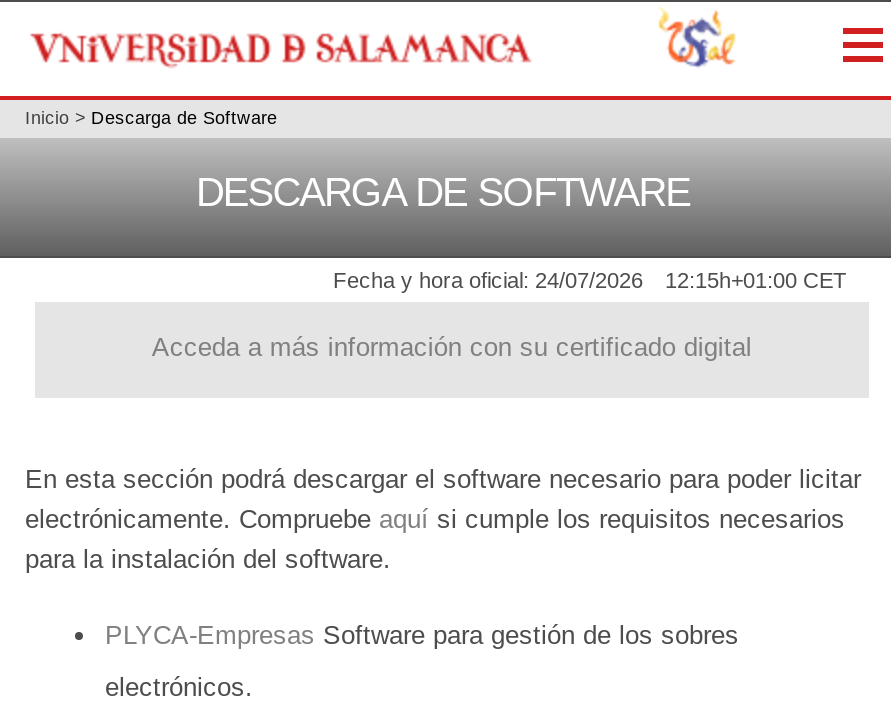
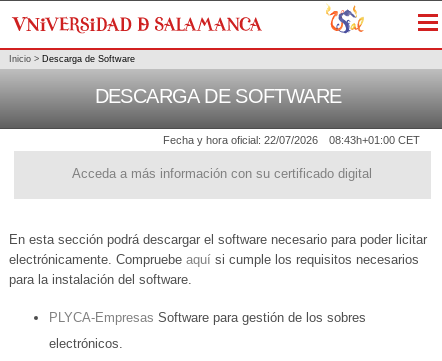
- Fecha y hora oficial: 24/07/2026
+ Fecha y hora oficial: 22/07/2026

- 12:15h+01:00 CET
+ 08:43h+01:00 CET
